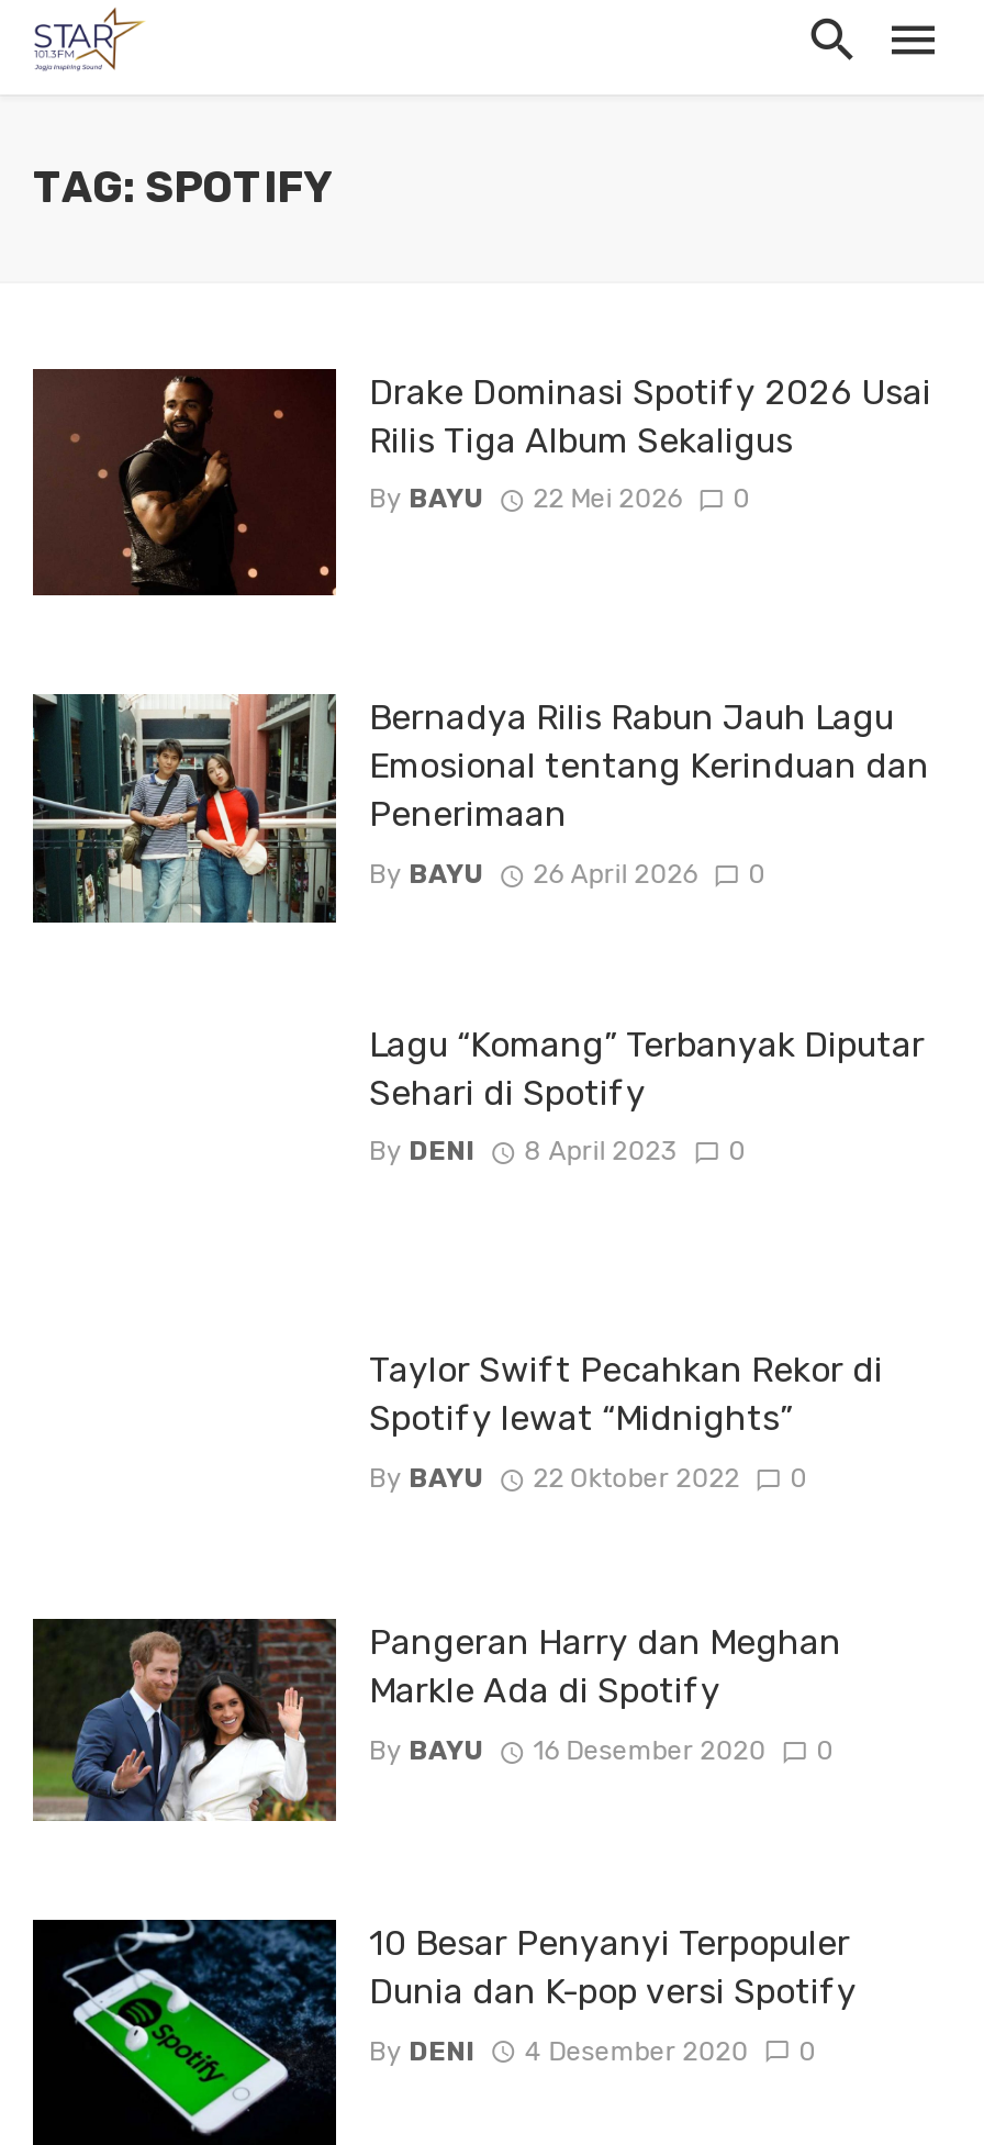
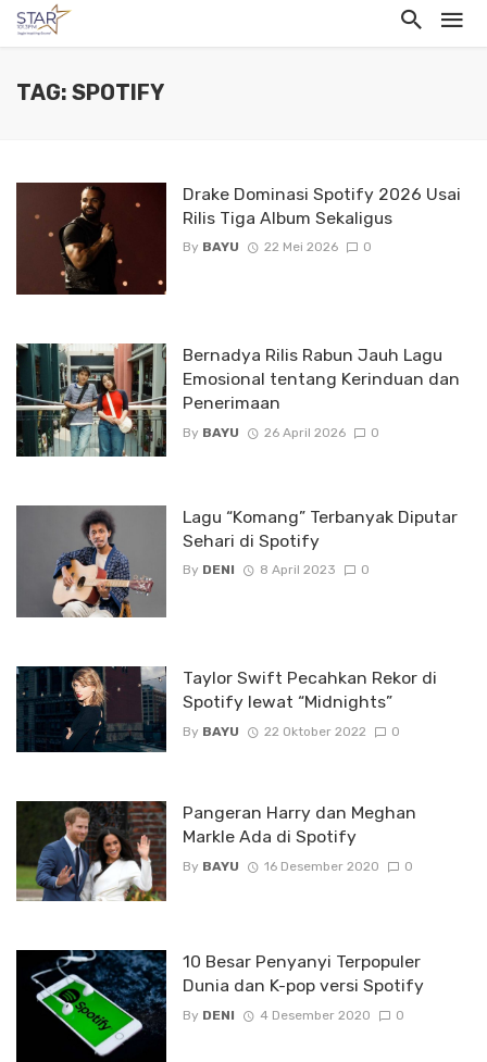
+ [image]

+ [image]
